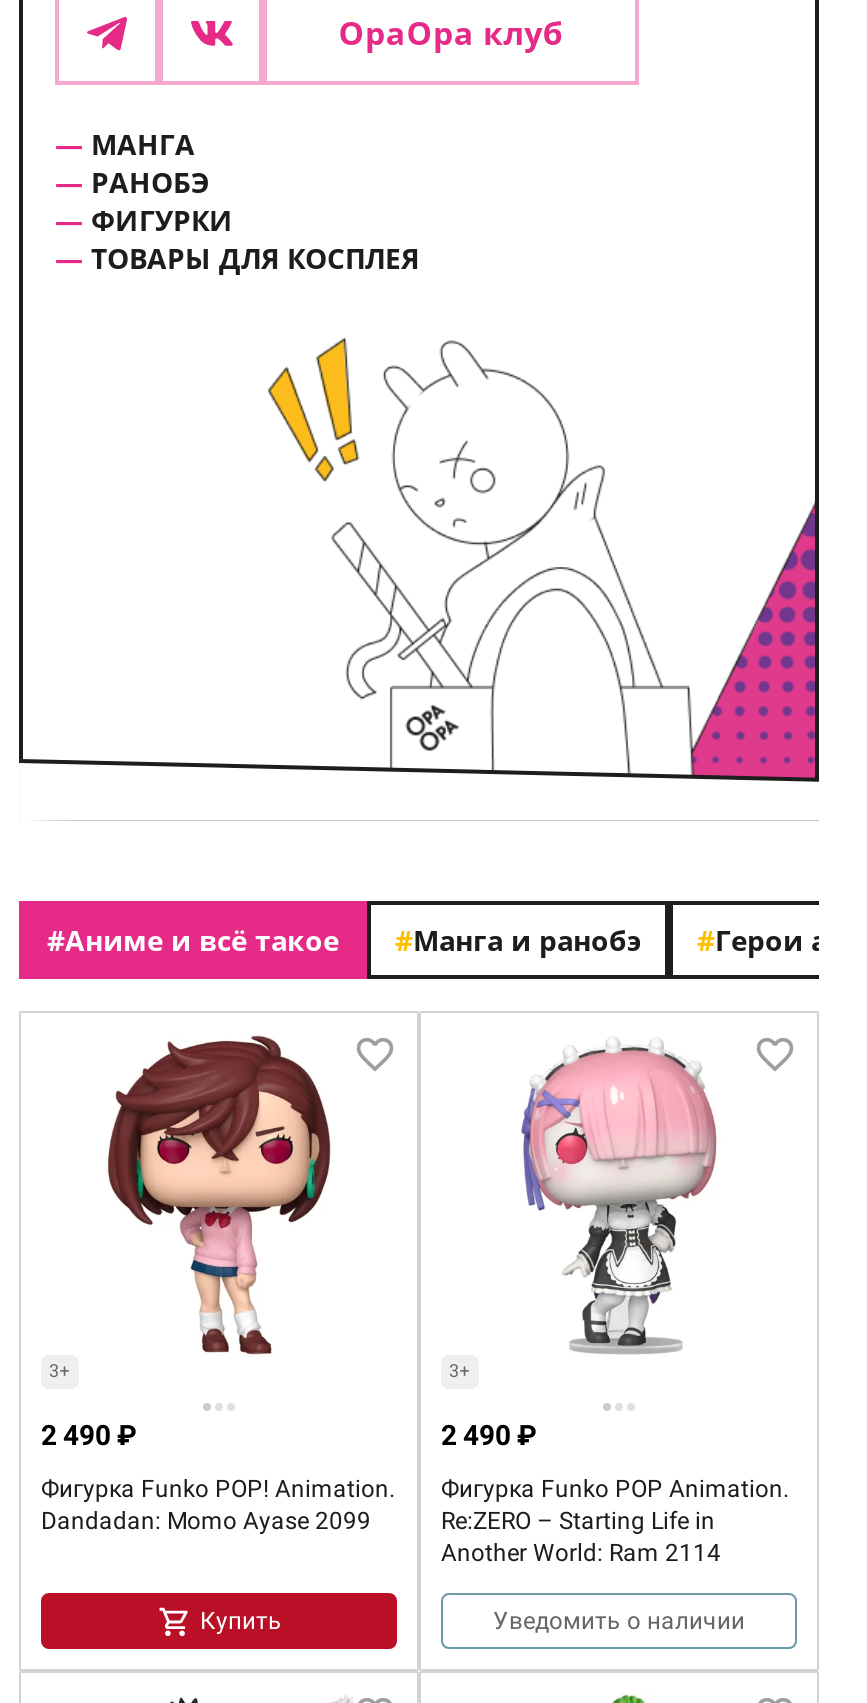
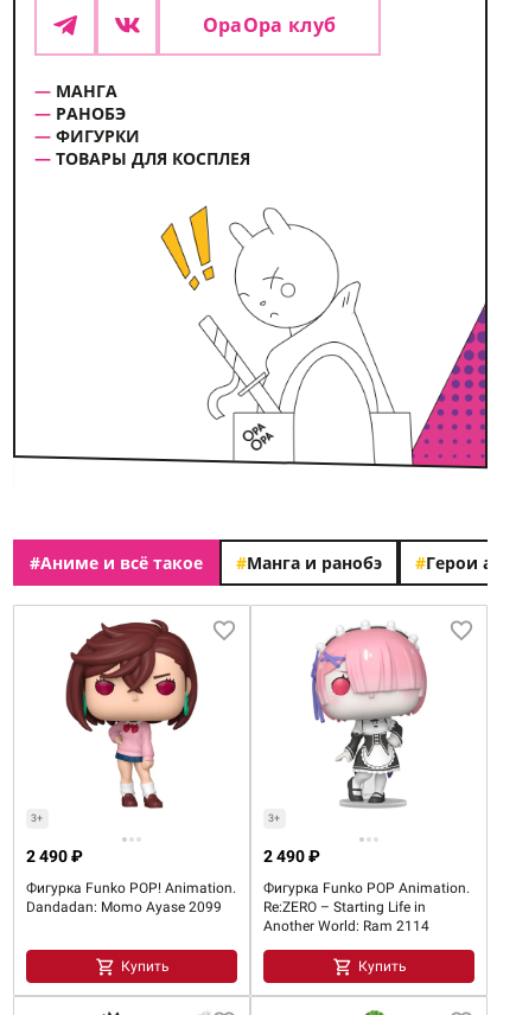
- Уведомить о наличии
+ Купить
